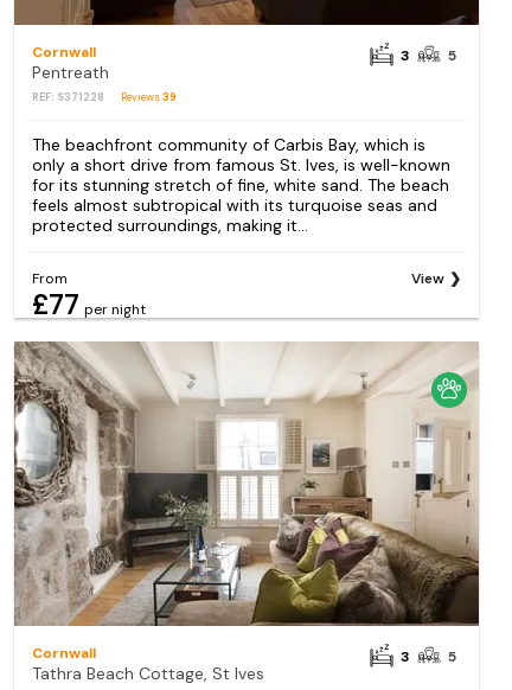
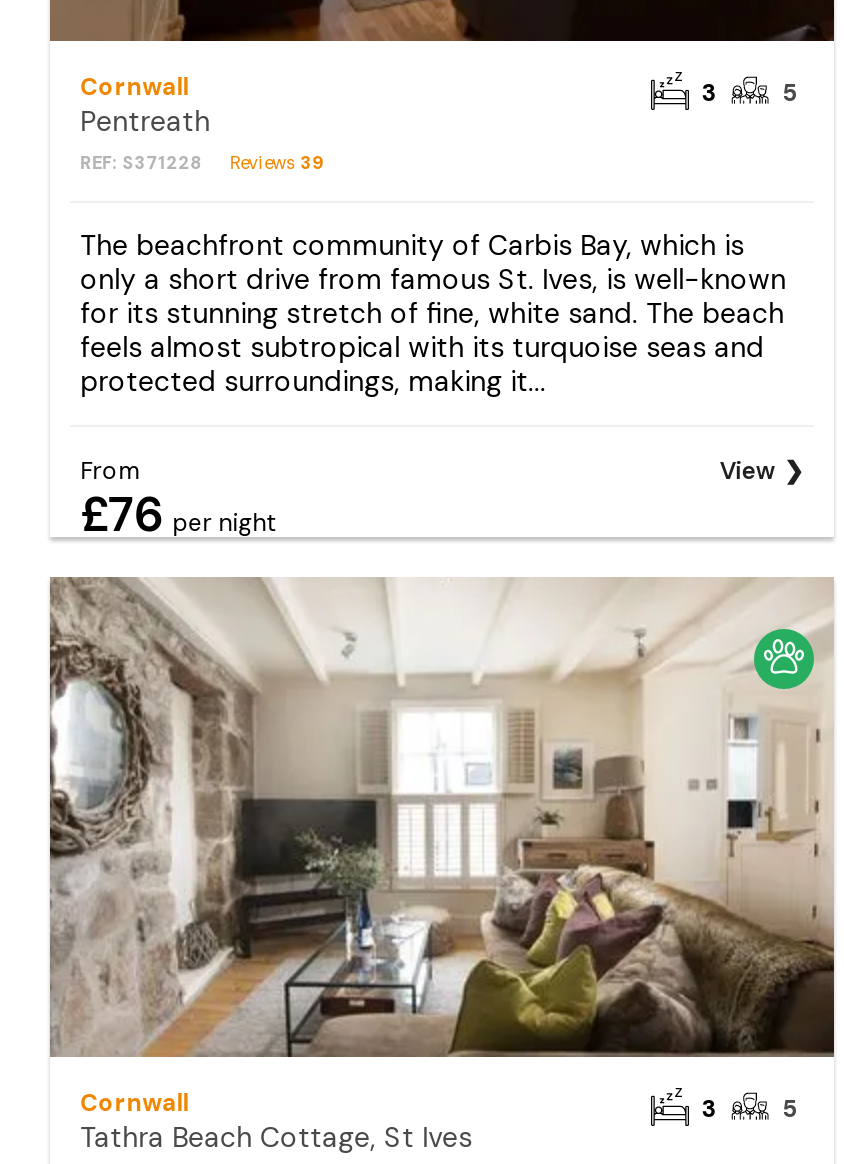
- £77 per night
+ £76 per night
